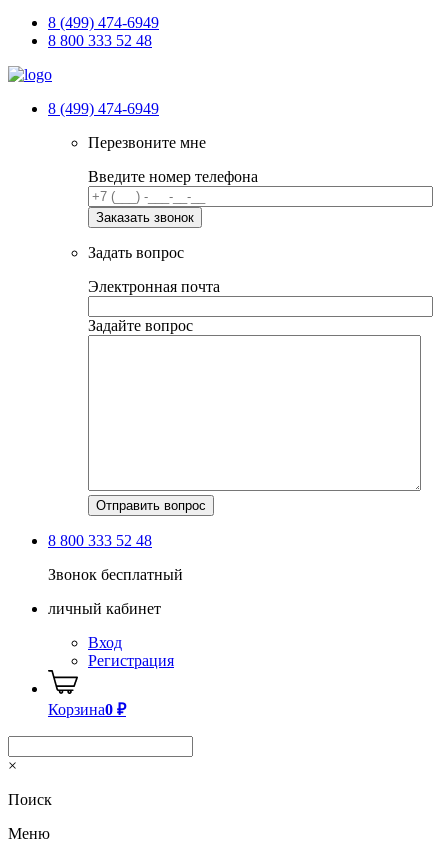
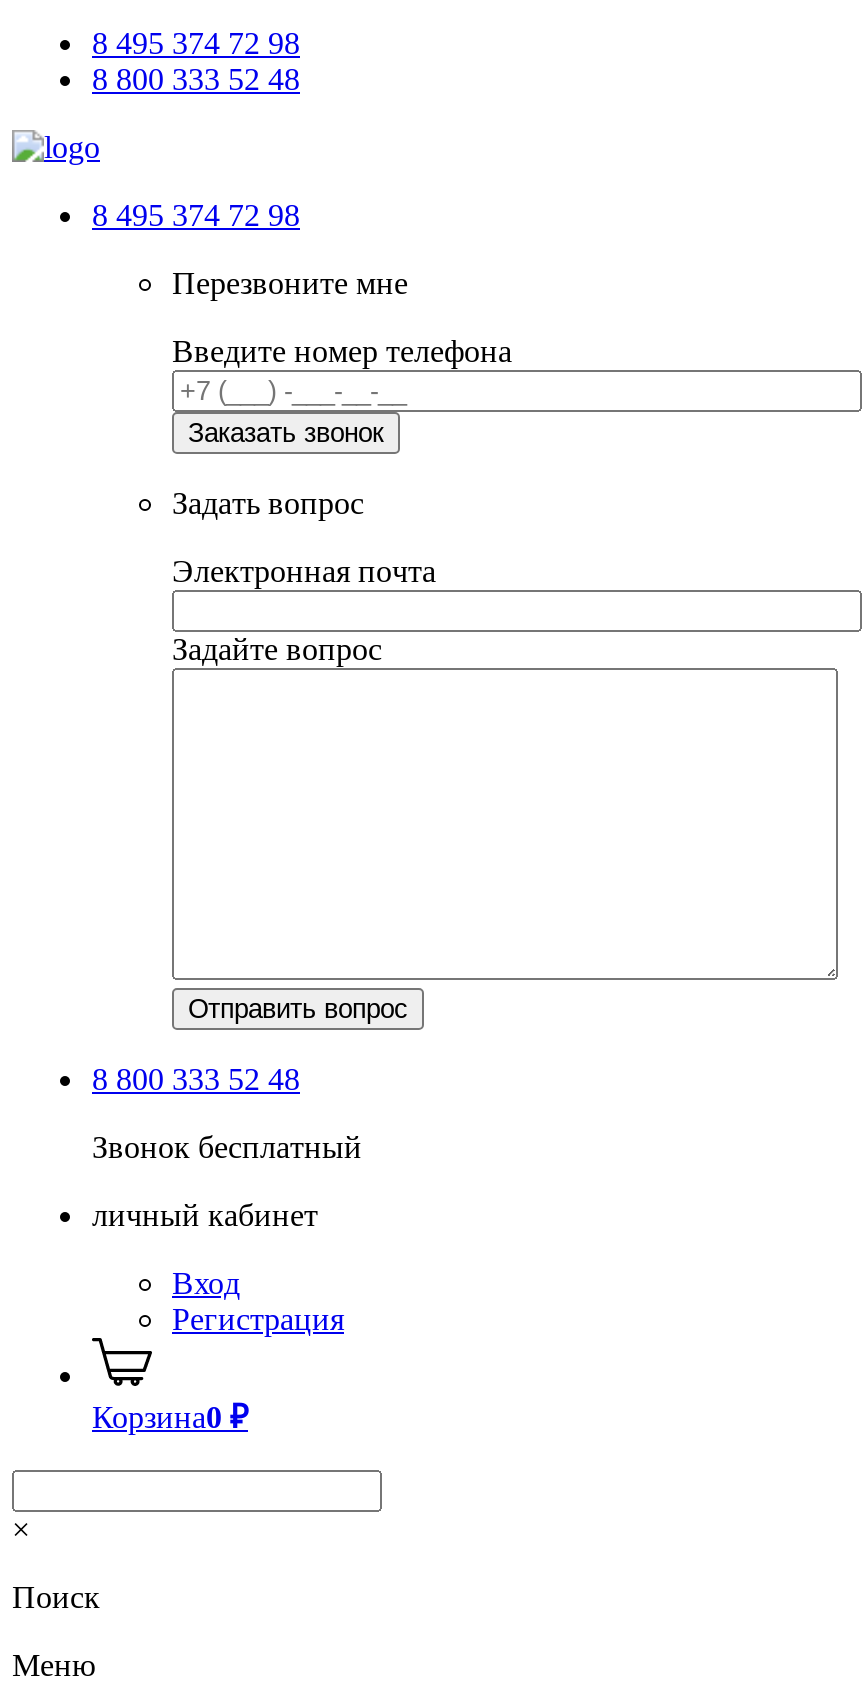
- 8 (499) 474-6949
+ 8 495 374 72 98

- 8 (499) 474-6949
+ 8 495 374 72 98
